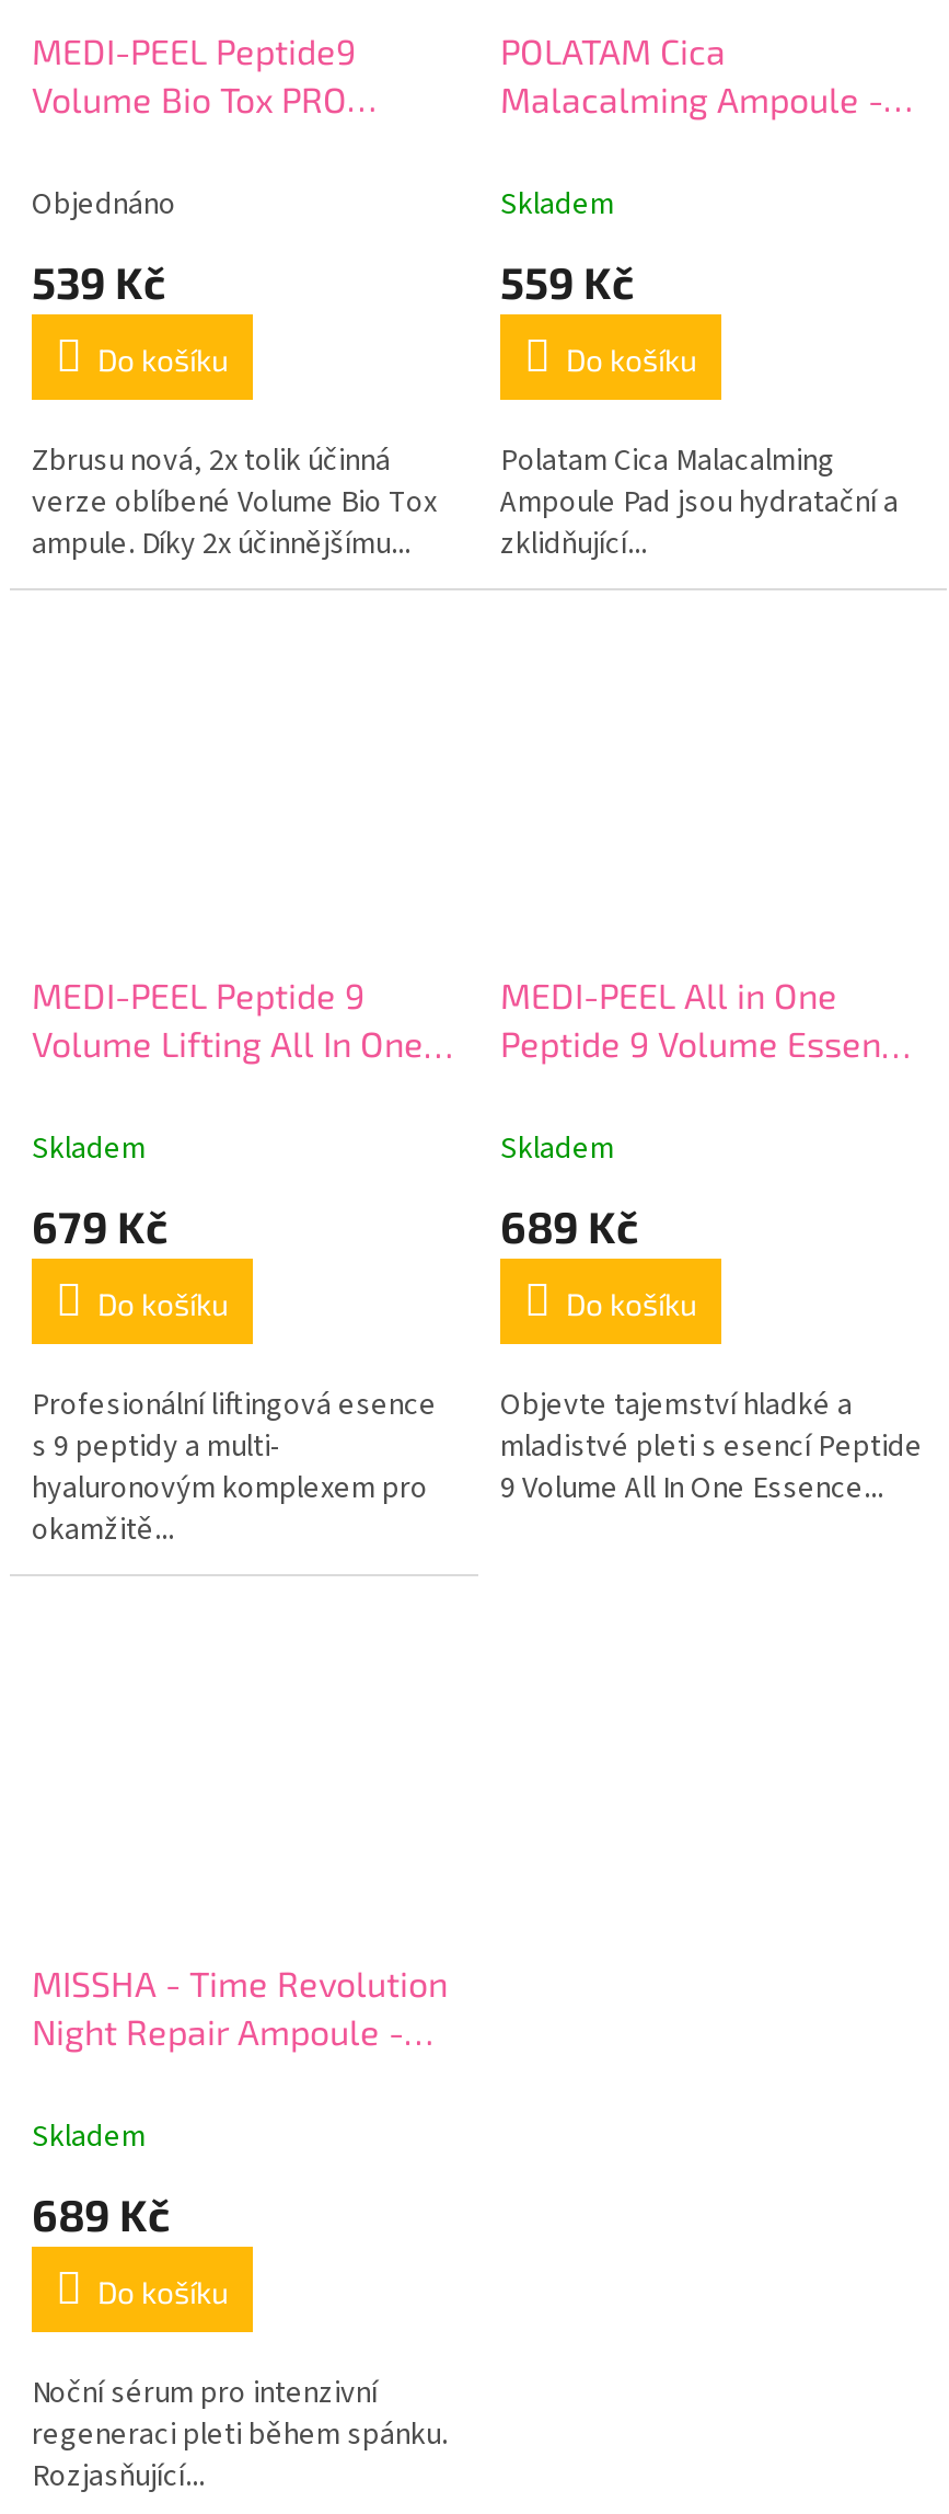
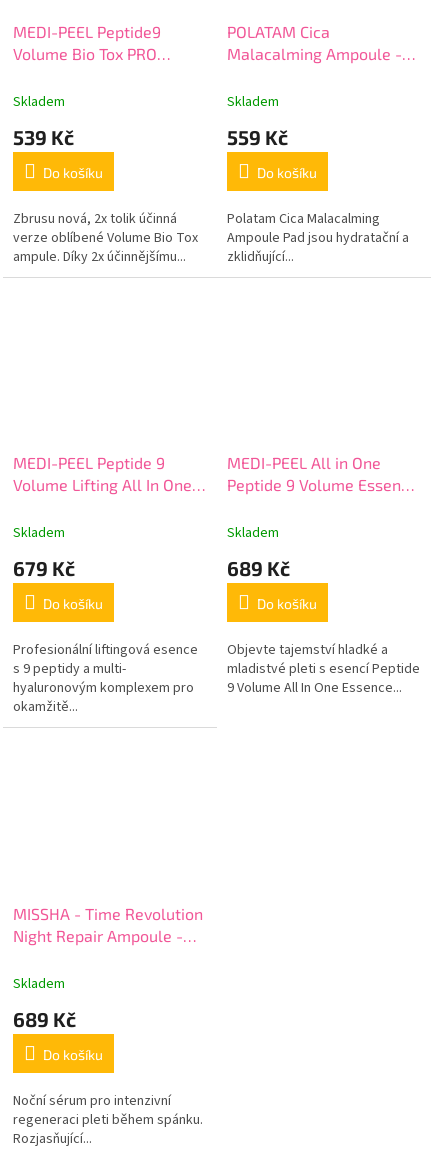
- Objednáno
+ Skladem
